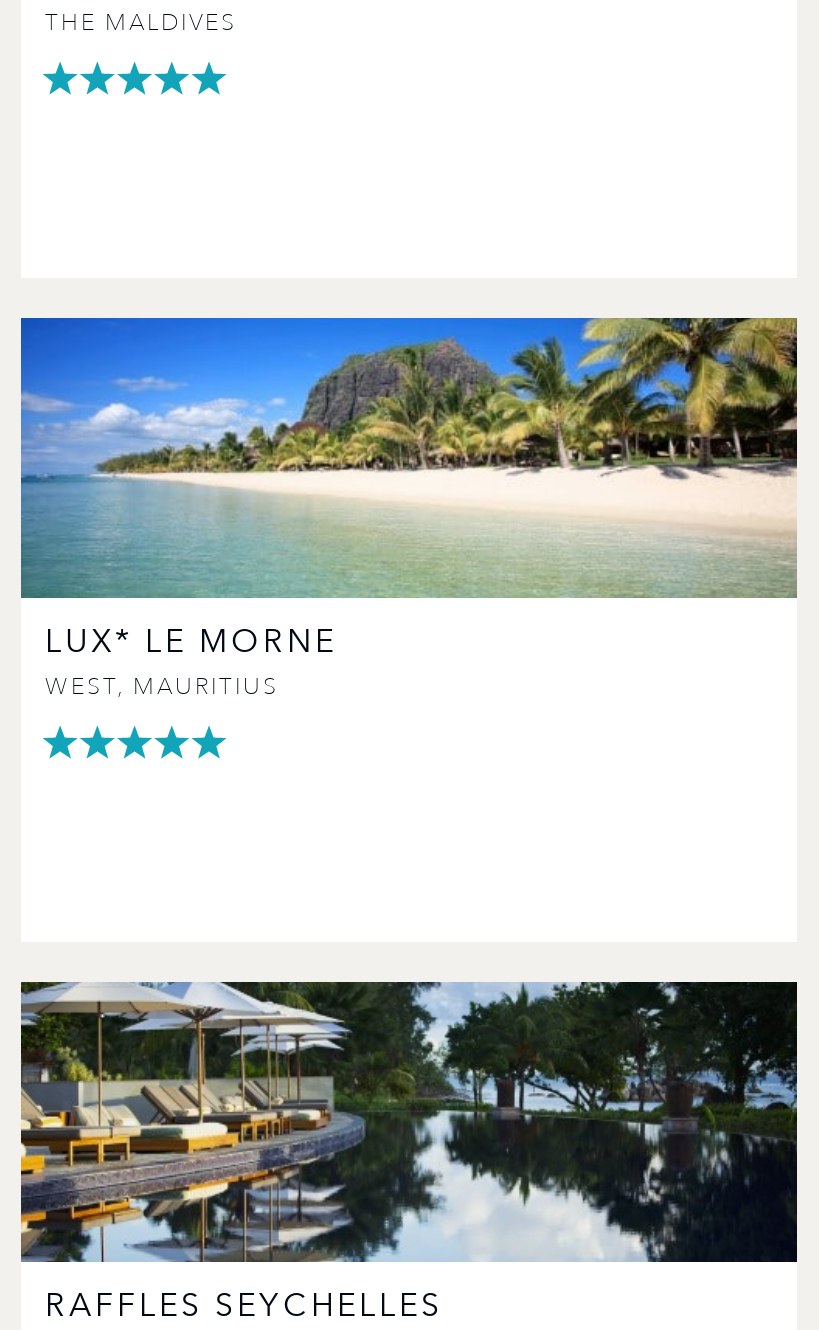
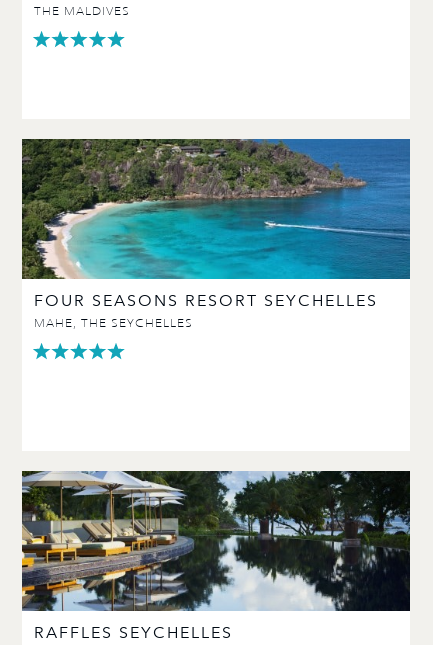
- [image]
- LUX* LE MORNE
- WEST, MAURITIUS
+ [image]
+ FOUR SEASONS RESORT SEYCHELLES
+ MAHE, THE SEYCHELLES
